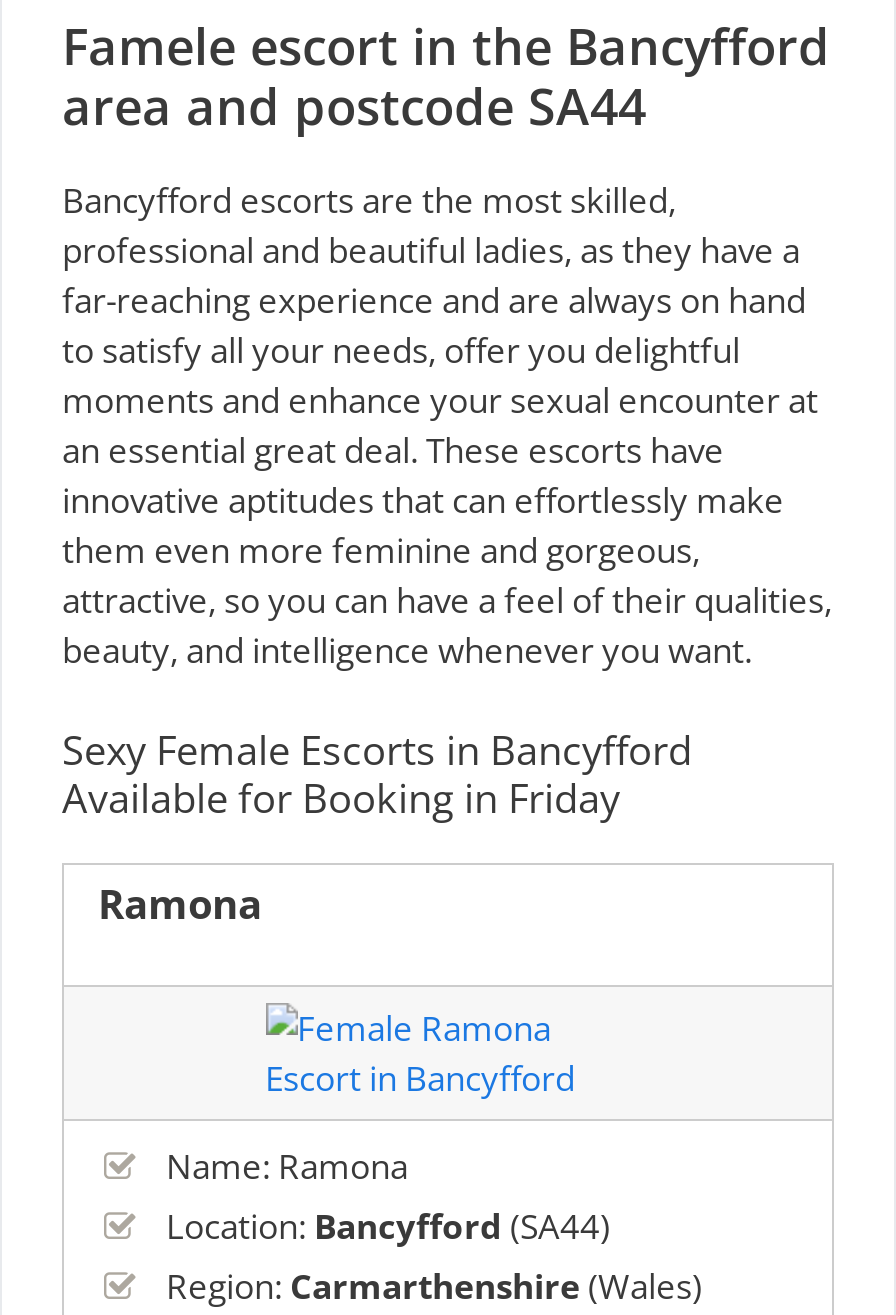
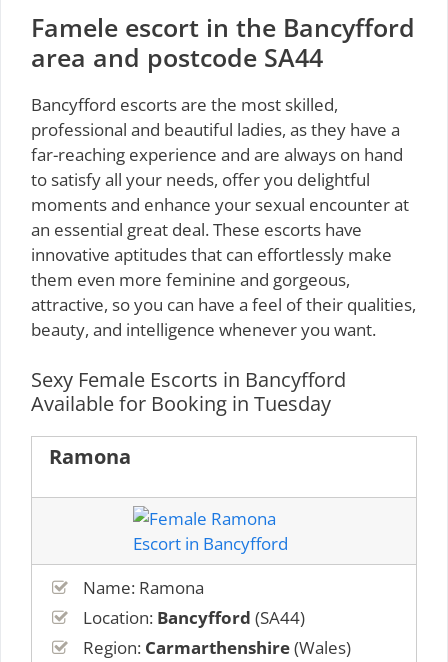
- Available for Booking in Friday
+ Available for Booking in Tuesday
